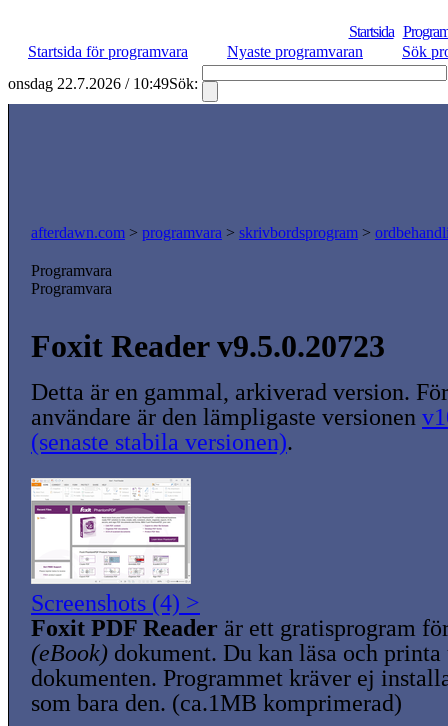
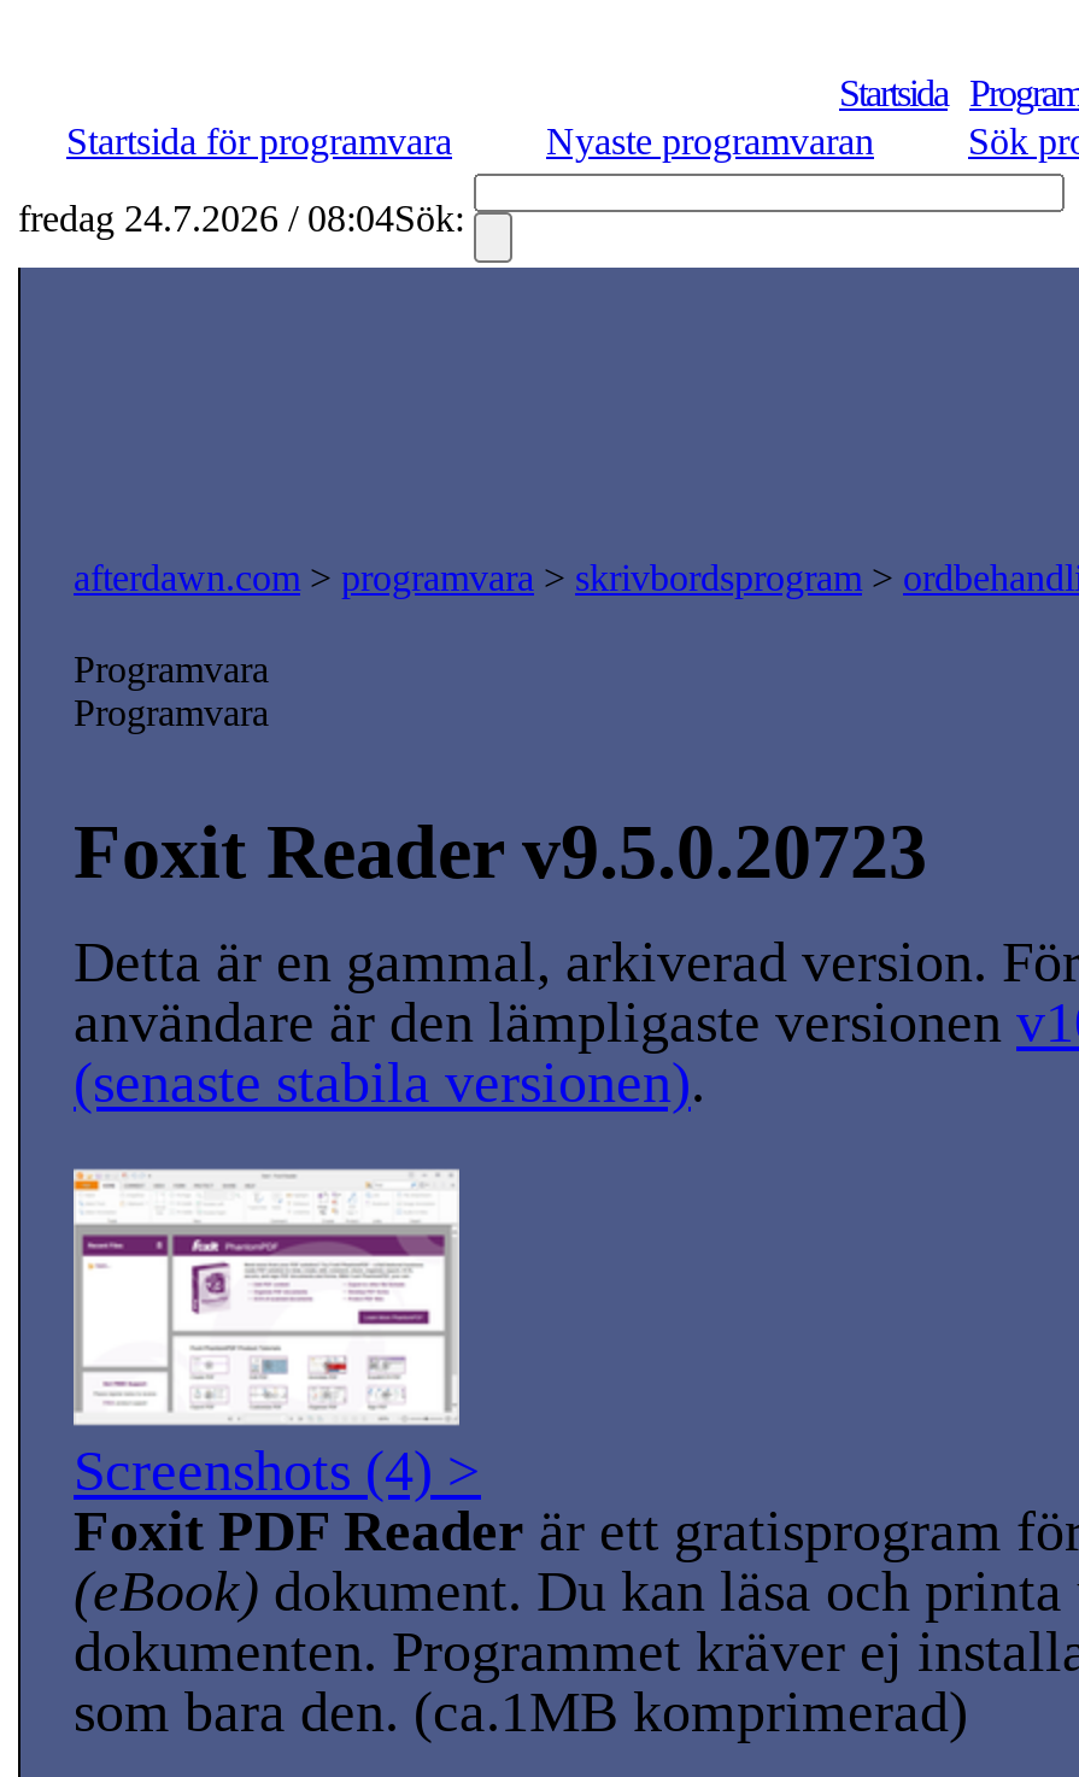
- onsdag 22.7.2026 / 10:49Sök:
+ fredag 24.7.2026 / 08:04Sök:
